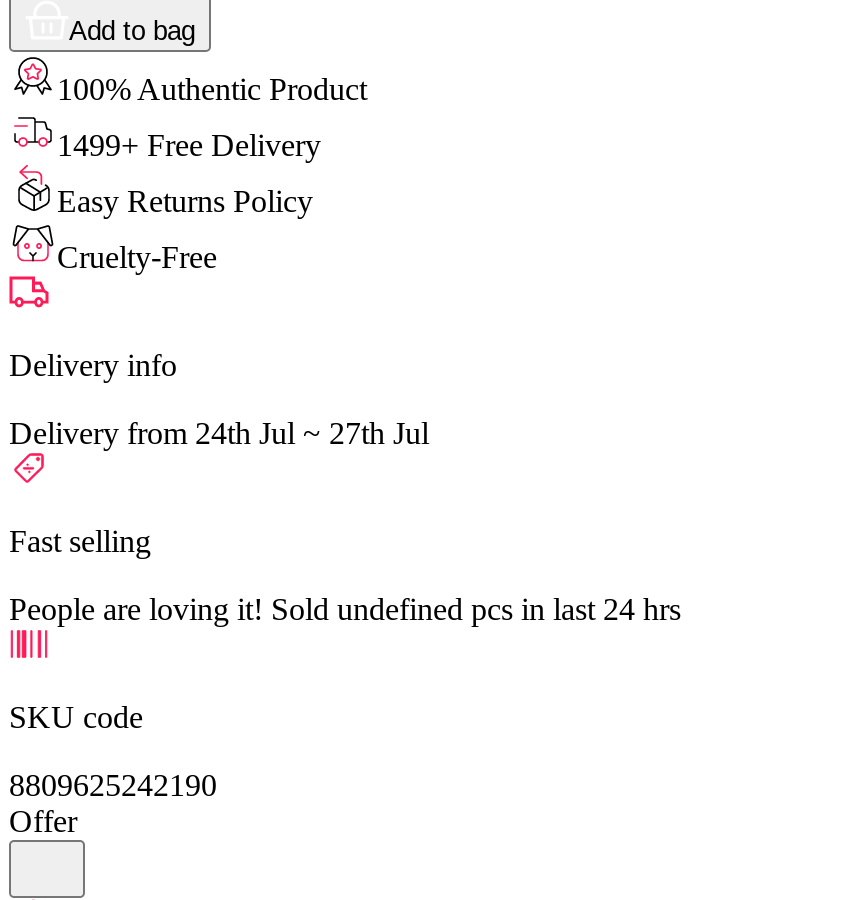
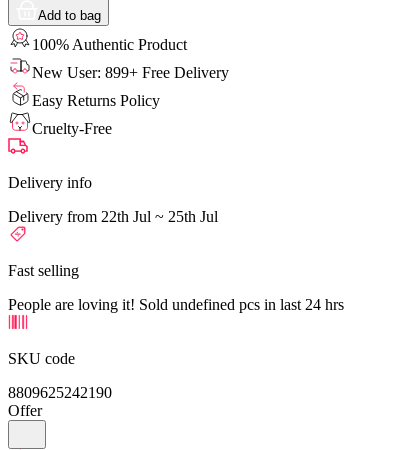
- 1499+ Free Delivery
+ New User: 899+ Free Delivery

- Delivery from 24th Jul ~ 27th Jul
+ Delivery from 22th Jul ~ 25th Jul
